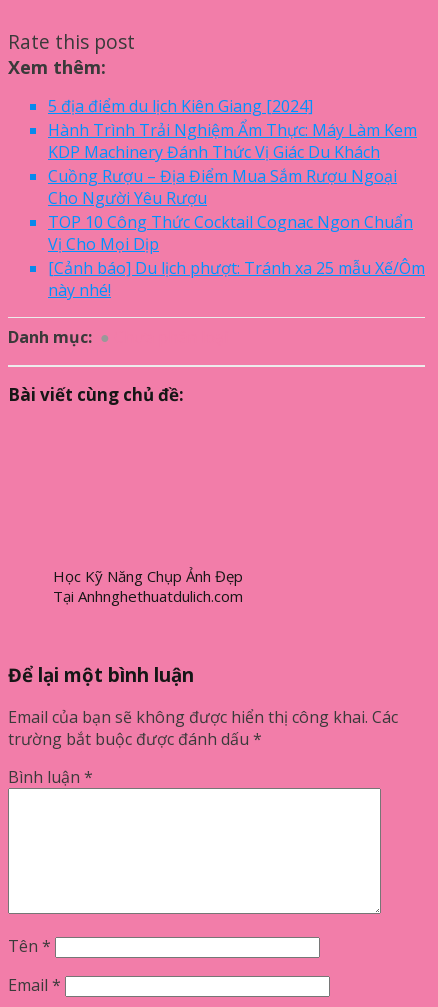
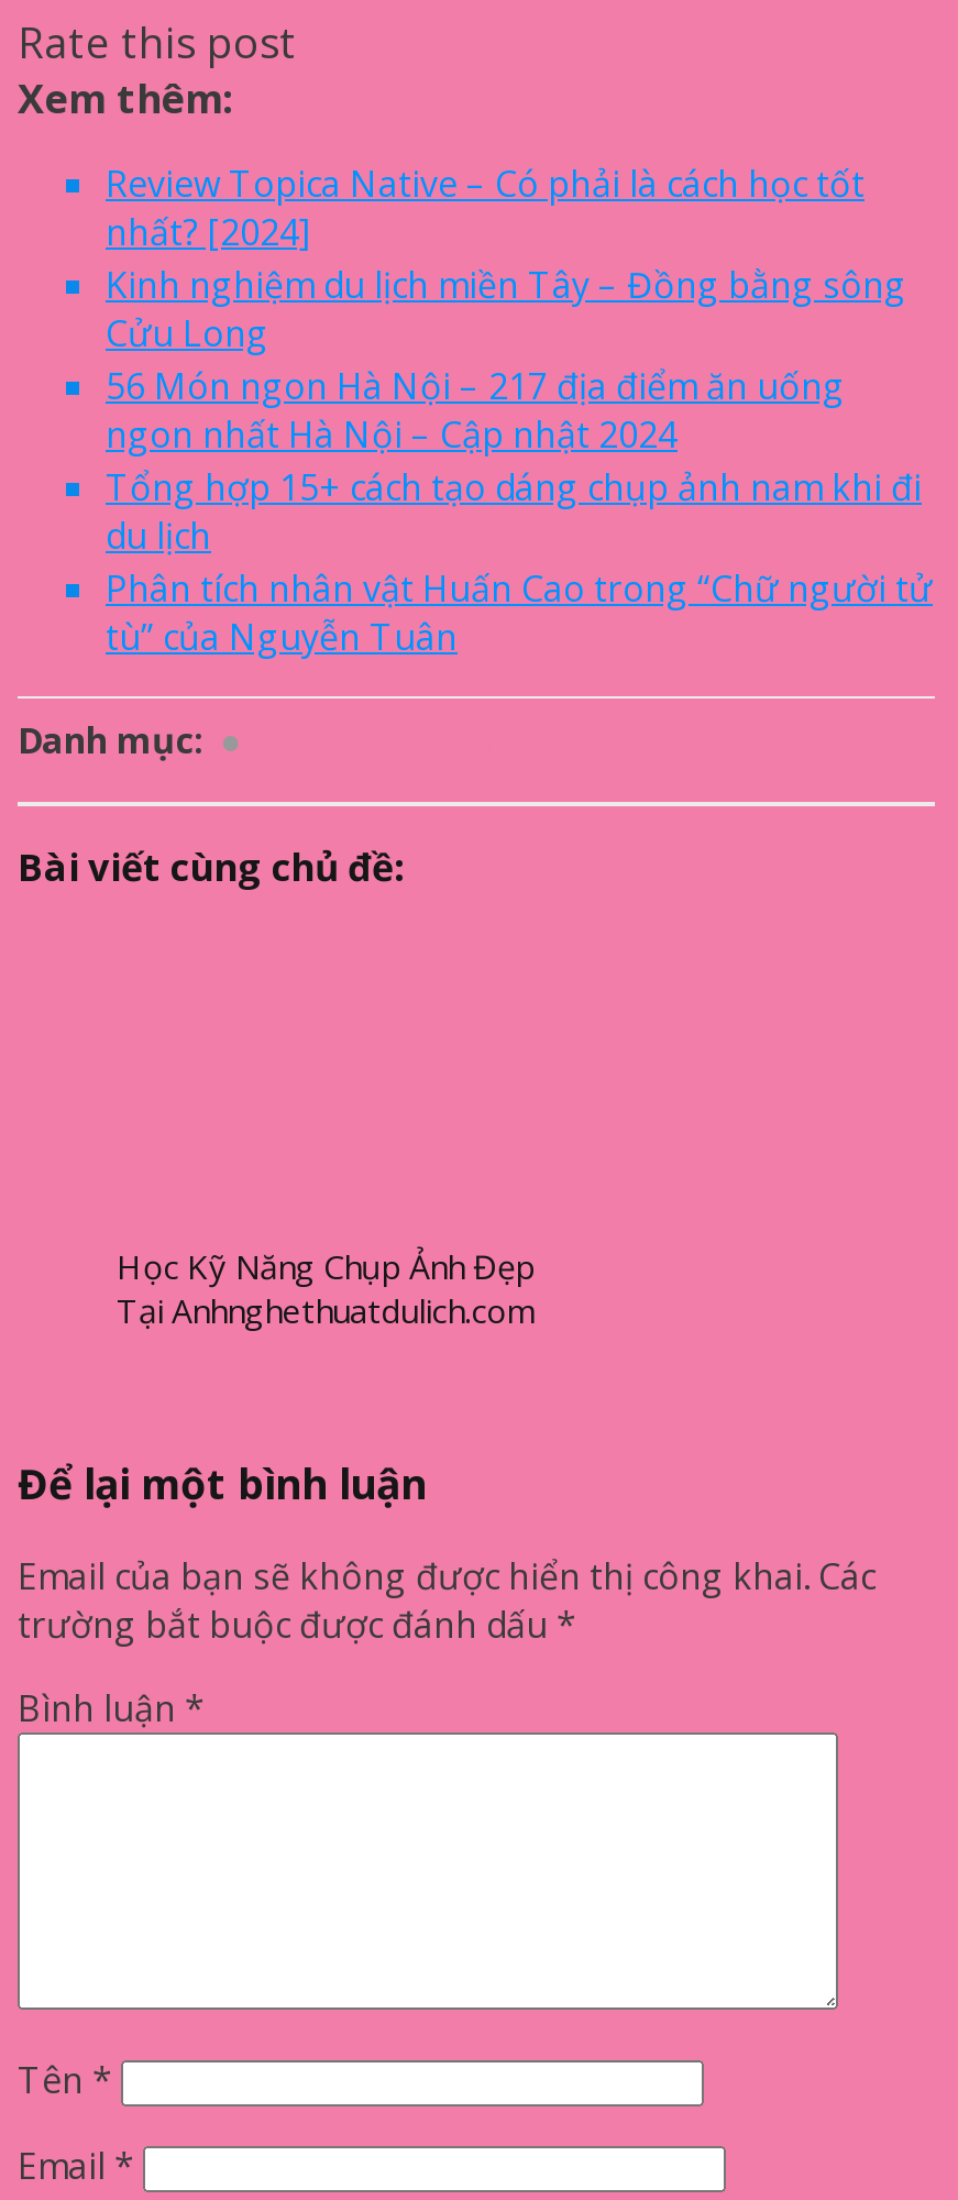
- 5 địa điểm du lịch Kiên Giang [2024]
- Hành Trình Trải Nghiệm Ẩm Thực: Máy Làm Kem
- KDP Machinery Đánh Thức Vị Giác Du Khách
- Cuồng Rượu – Địa Điểm Mua Sắm Rượu Ngoại
- Cho Người Yêu Rượu
- TOP 10 Công Thức Cocktail Cognac Ngon Chuẩn
- Vị Cho Mọi Dịp
- [Cảnh báo] Du lịch phượt: Tránh xa 25 mẫu Xế/Ôm
- này nhé!
+ Review Topica Native – Có phải là cách học tốt
+ nhất? [2024]
+ Kinh nghiệm du lịch miền Tây – Đồng bằng sông
+ Cửu Long
+ 56 Món ngon Hà Nội – 217 địa điểm ăn uống
+ ngon nhất Hà Nội – Cập nhật 2024
+ Tổng hợp 15+ cách tạo dáng chụp ảnh nam khi đi
+ du lịch
+ Phân tích nhân vật Huấn Cao trong “Chữ người tử
+ tù” của Nguyễn Tuân
